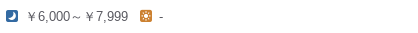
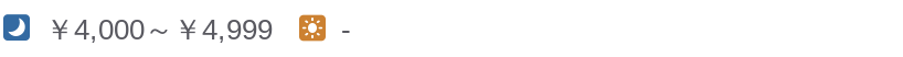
- ￥6,000～￥7,999
+ ￥4,000～￥4,999
